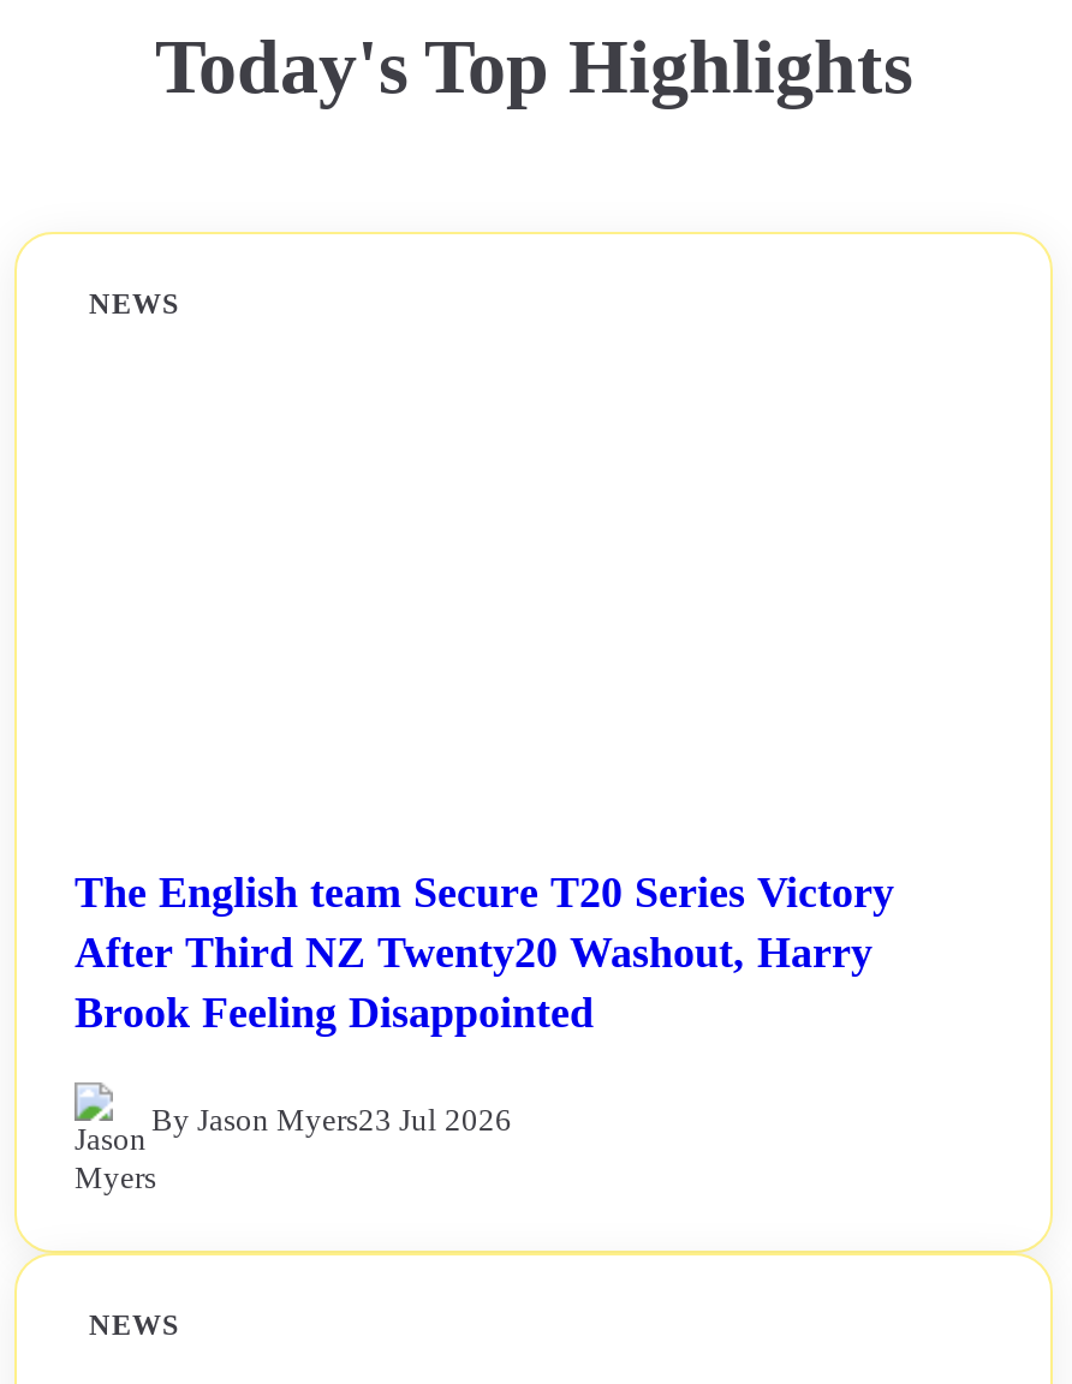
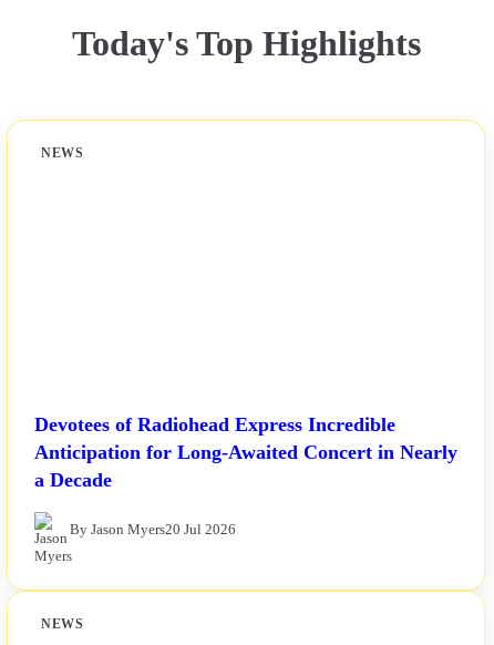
- The English team Secure T20 Series Victory
- After Third NZ Twenty20 Washout, Harry
- Brook Feeling Disappointed
+ Devotees of Radiohead Express Incredible
+ Anticipation for Long-Awaited Concert in Nearly
+ a Decade

- By Jason Myers23 Jul 2026
+ By Jason Myers20 Jul 2026
